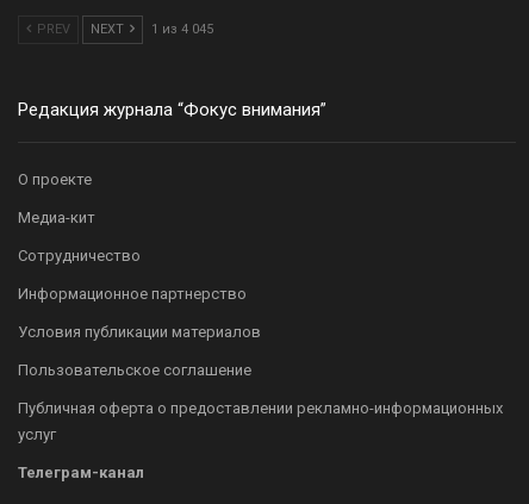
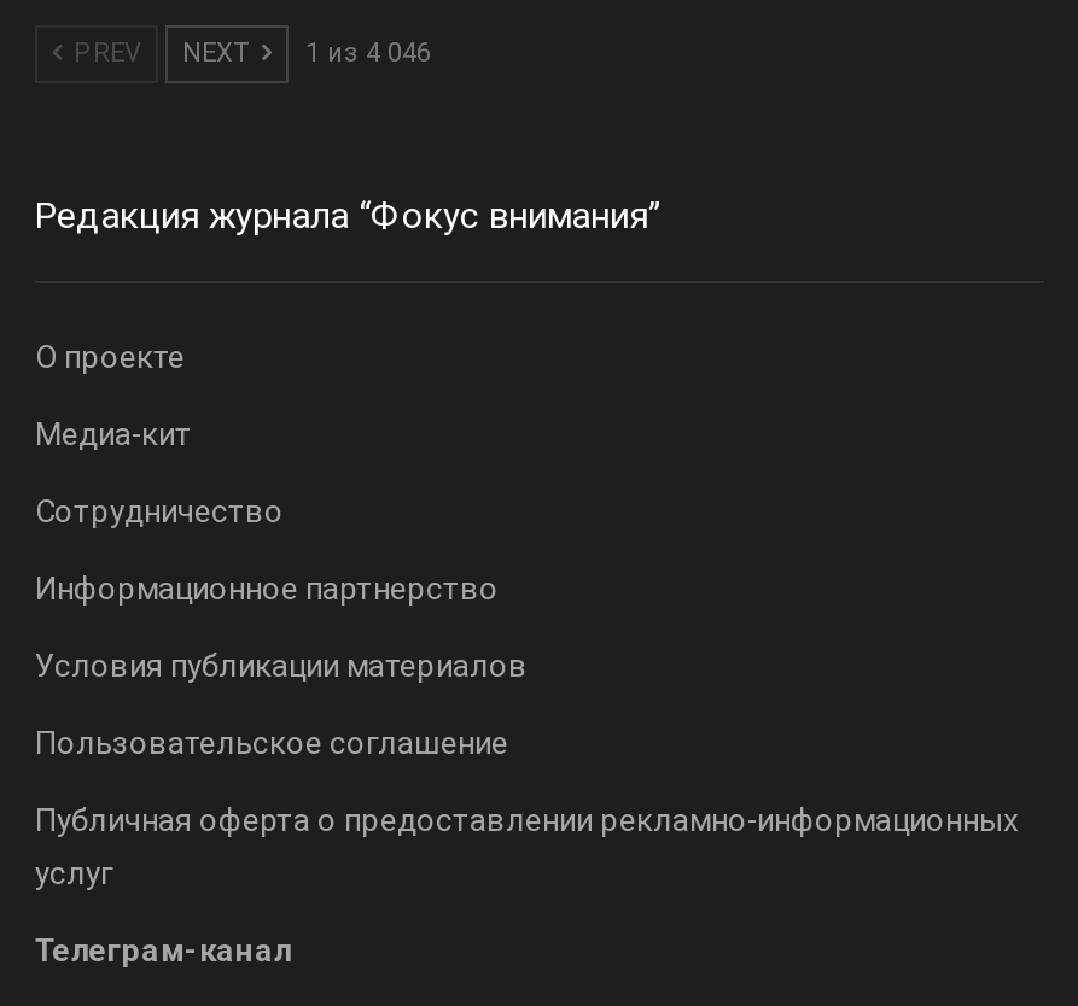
- PREV NEXT 1 из 4 045
+ PREV NEXT 1 из 4 046
